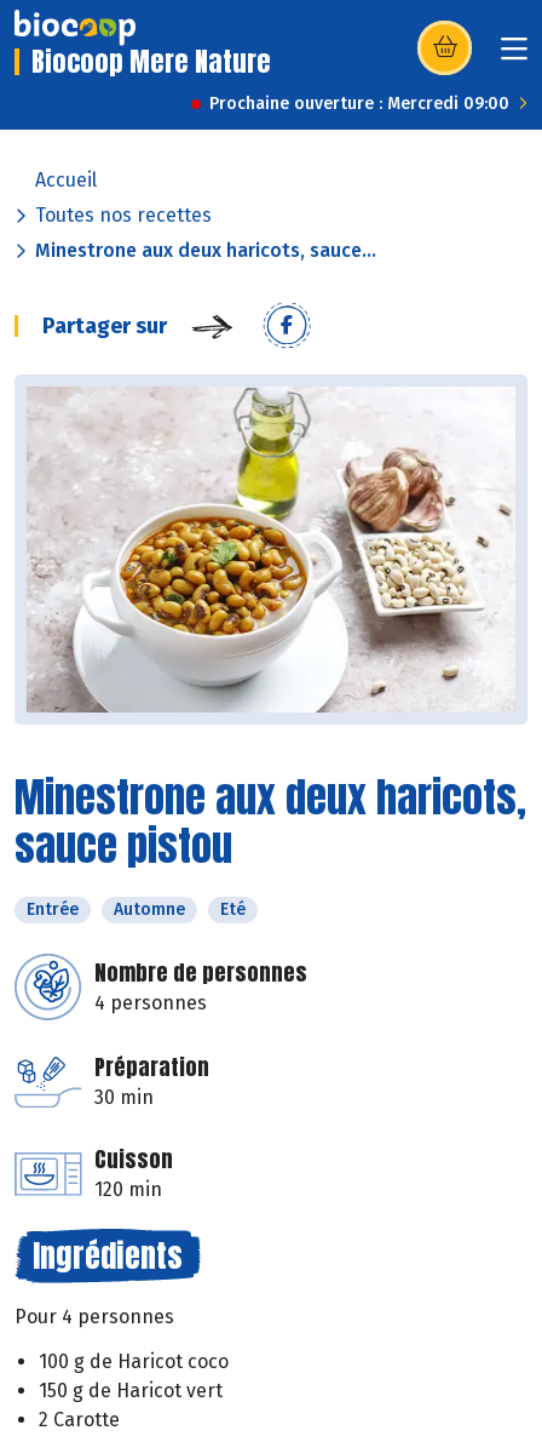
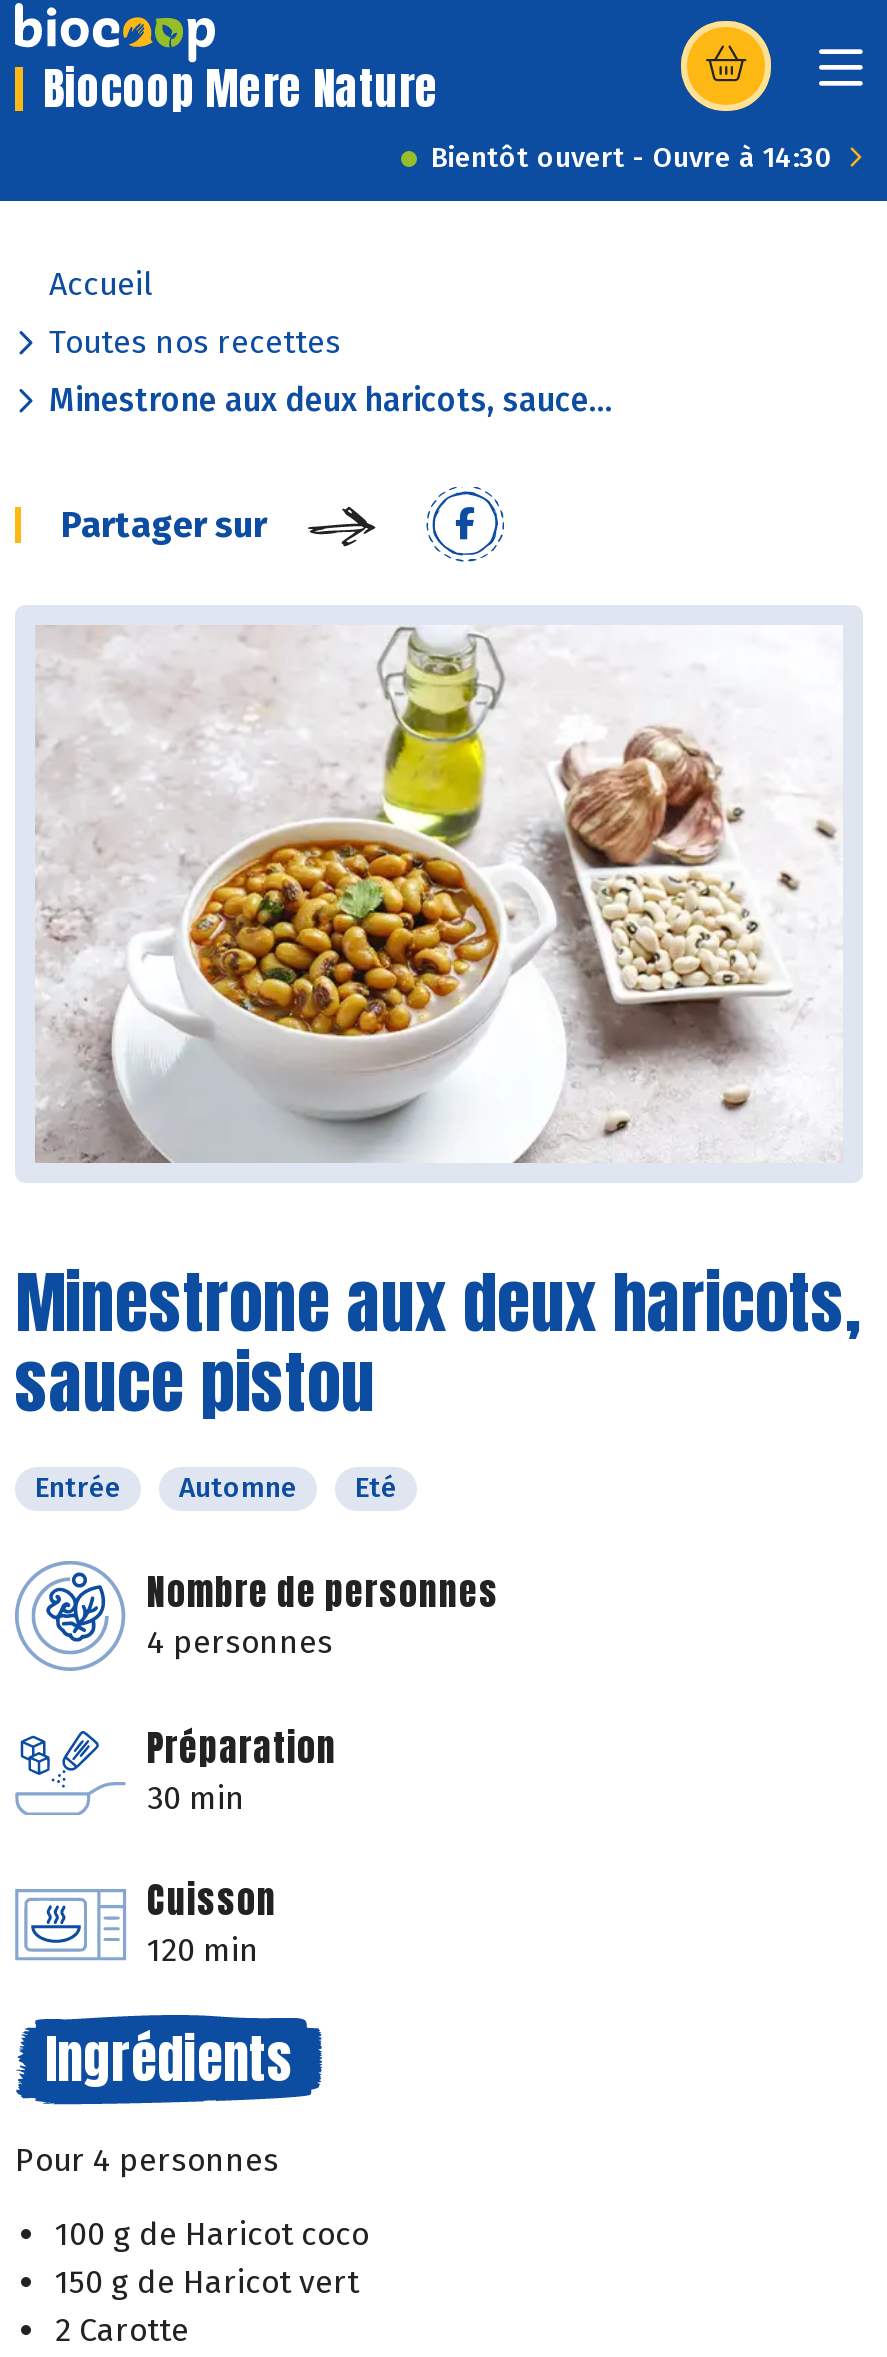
- Prochaine ouverture : Mercredi 09:00
+ Bientôt ouvert - Ouvre à 14:30
